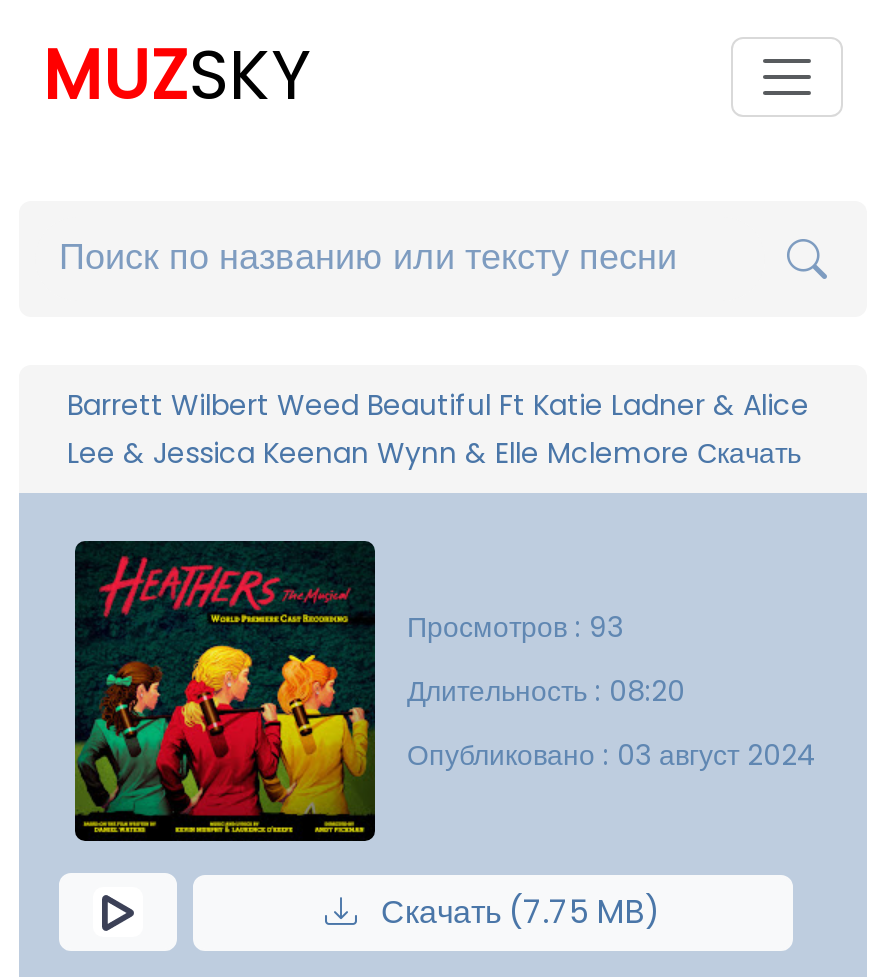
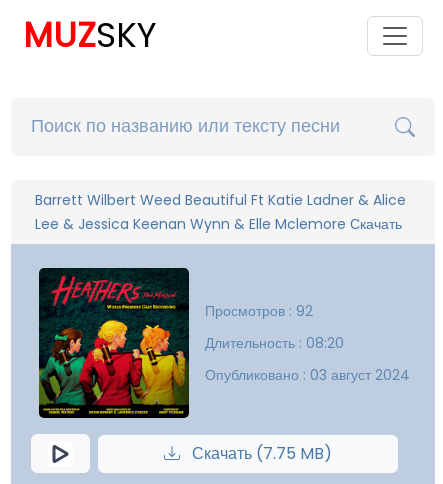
- Просмотров : 93
+ Просмотров : 92
